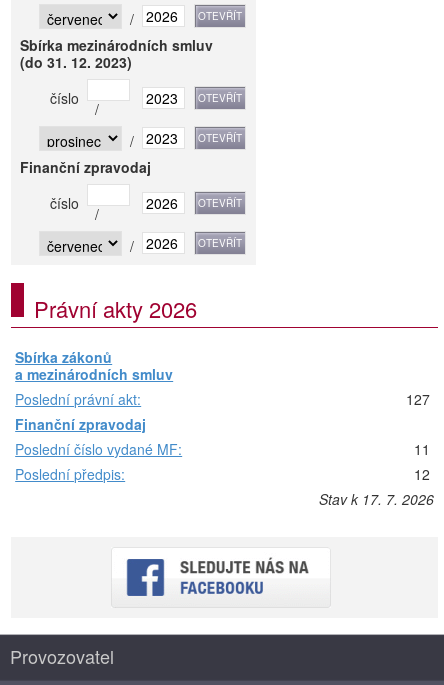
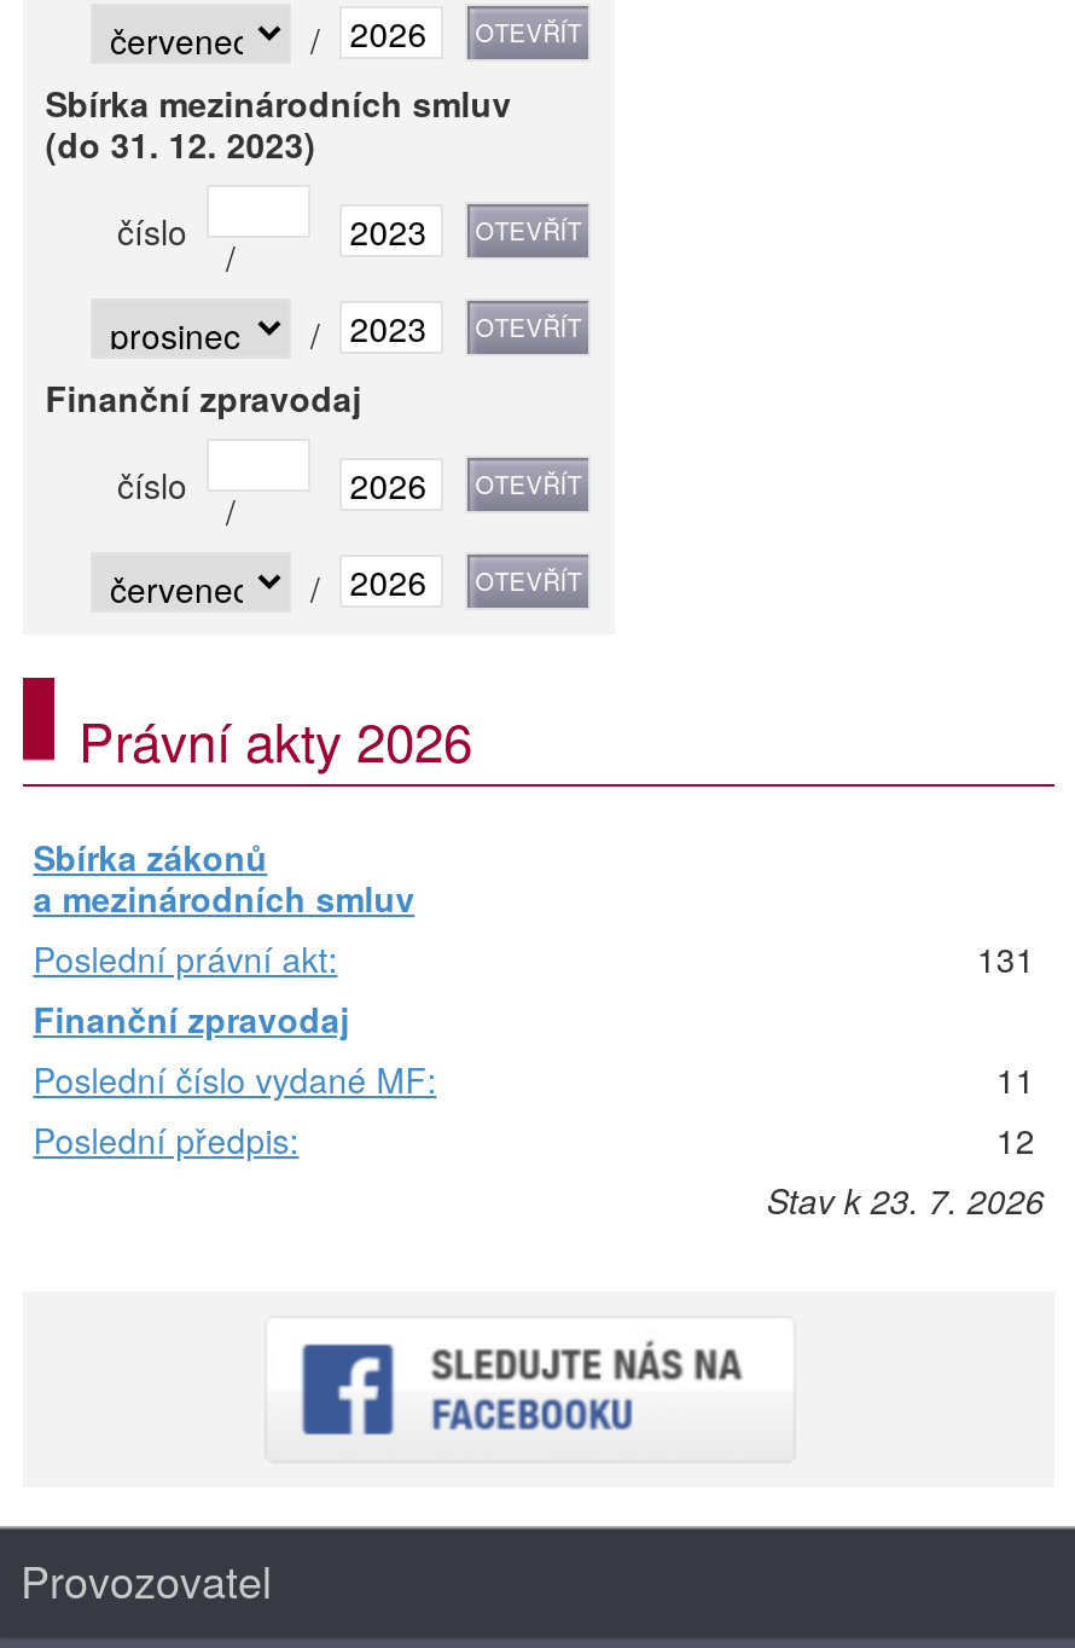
- 127
+ 131

- Stav k 17. 7. 2026
+ Stav k 23. 7. 2026
